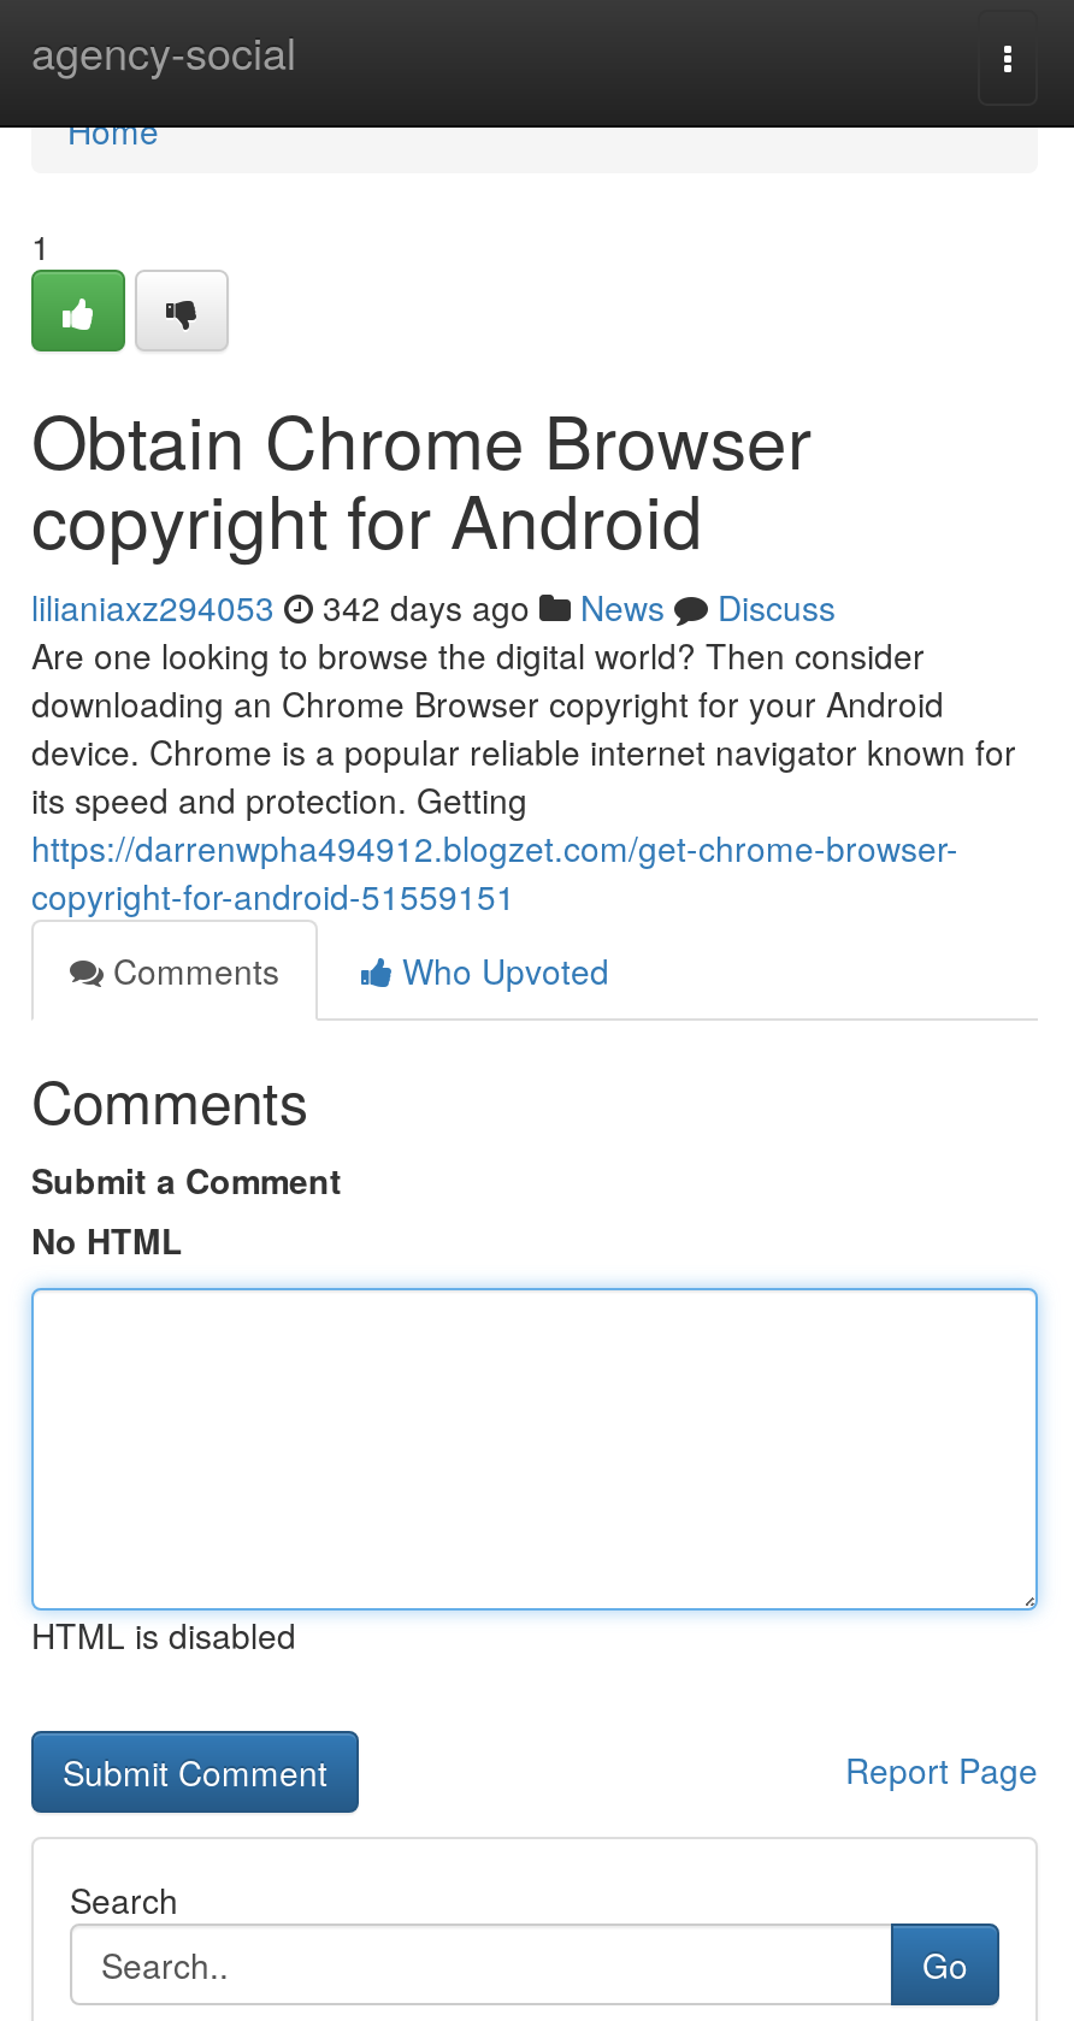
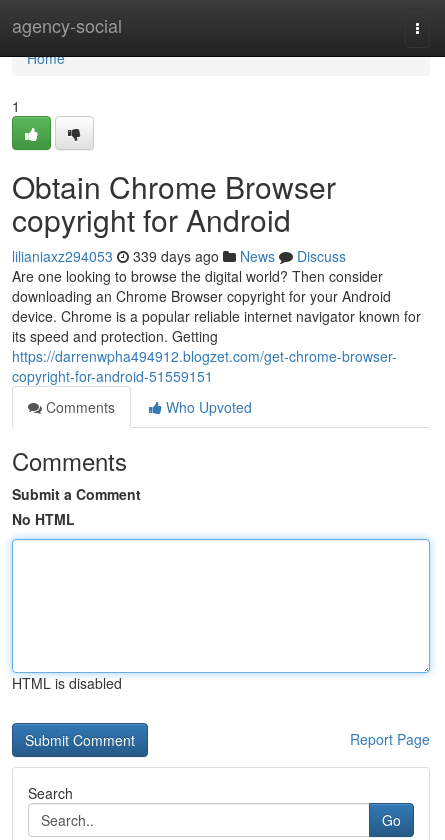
- lilianiaxz294053 342 days ago News Discuss
+ lilianiaxz294053 339 days ago News Discuss
